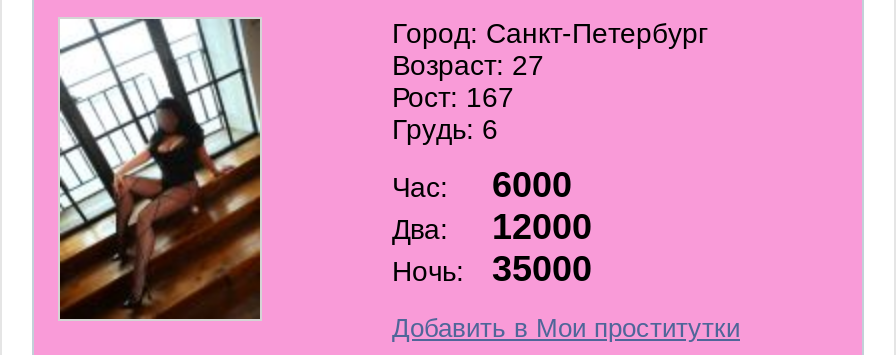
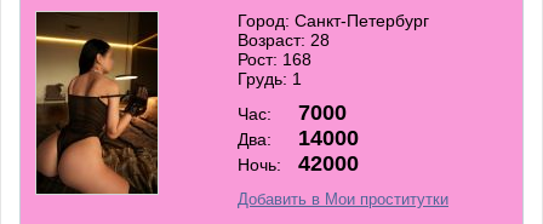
- [image]
+ [image]

- Возраст: 27
+ Возраст: 28

- Рост: 167
+ Рост: 168

- Грудь: 6
+ Грудь: 1

- Час: 6000
+ Час: 7000

- Два: 12000
+ Два: 14000

- Ночь: 35000
+ Ночь: 42000
